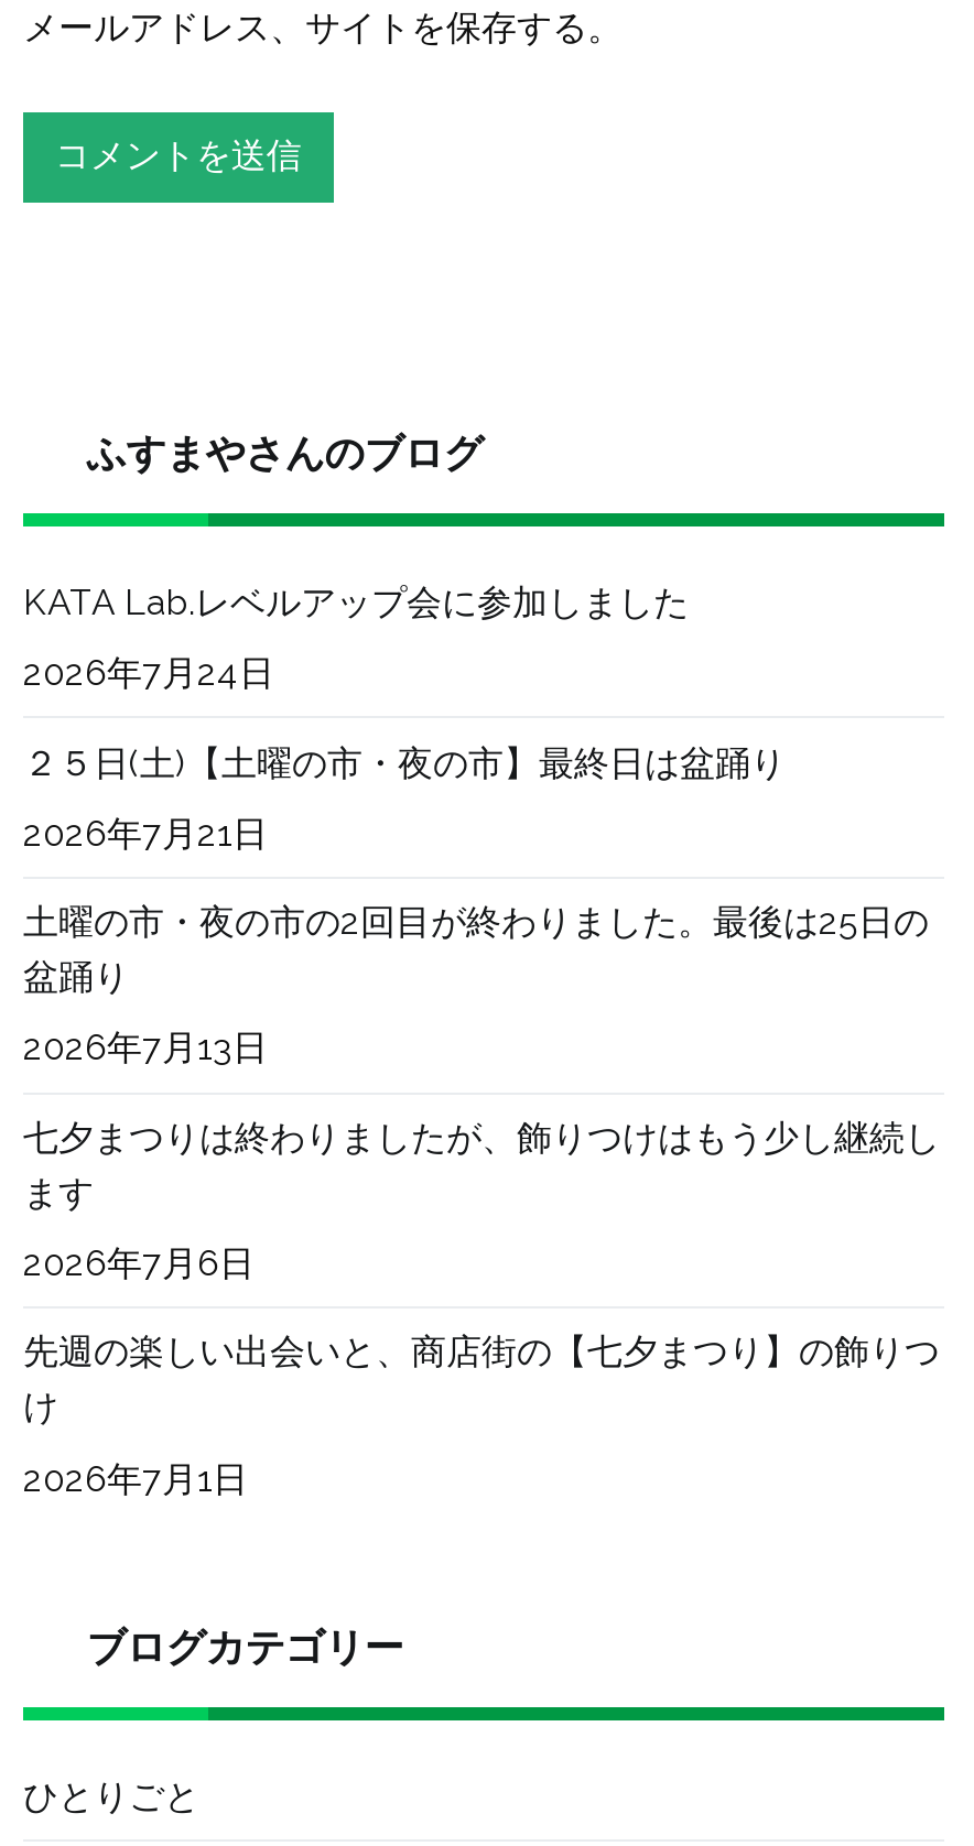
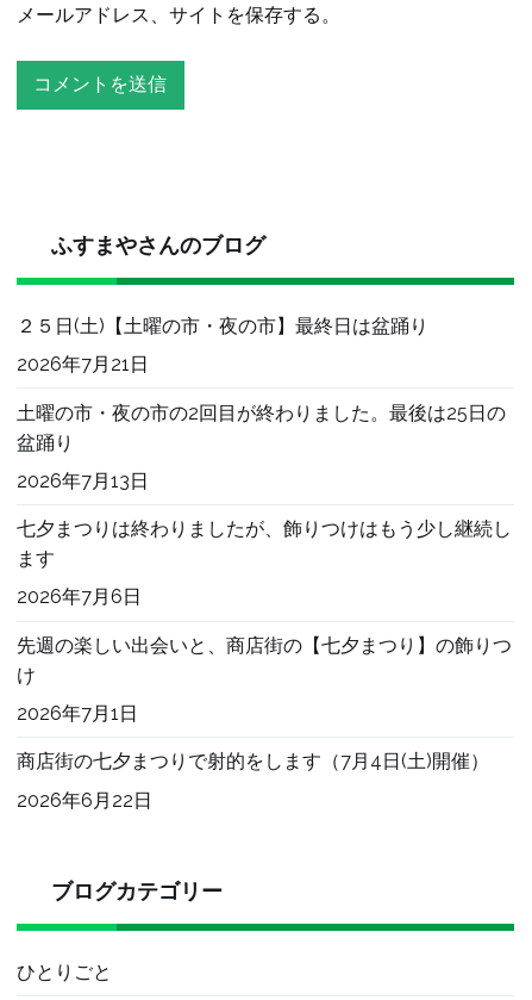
- KATA Lab.レベルアップ会に参加しました
- 2026年7月24日

moved up: ２５日(土)【土曜の市・夜の市】最終日は盆踊り | 2026年7月21日 | 土曜の市・夜の市の2回目が終わりました。最後は25日の | ... | け | 2026年7月1日

+ 商店街の七夕まつりで射的をします（7月4日(土)開催）
+ 2026年6月22日
